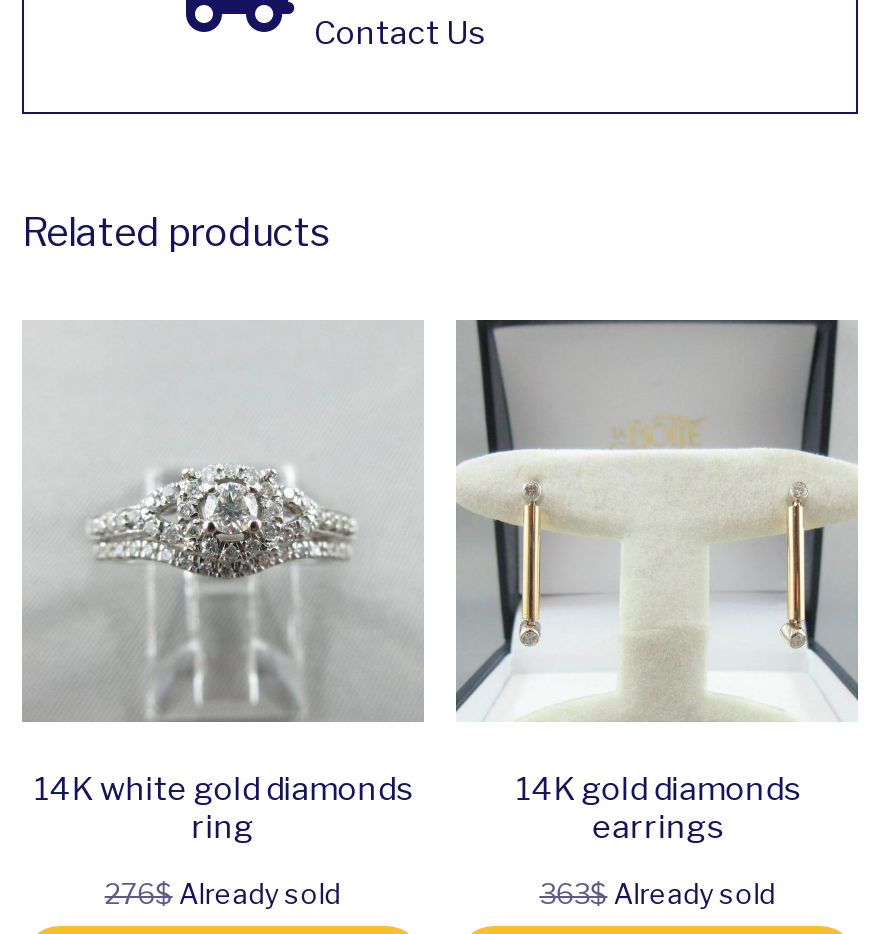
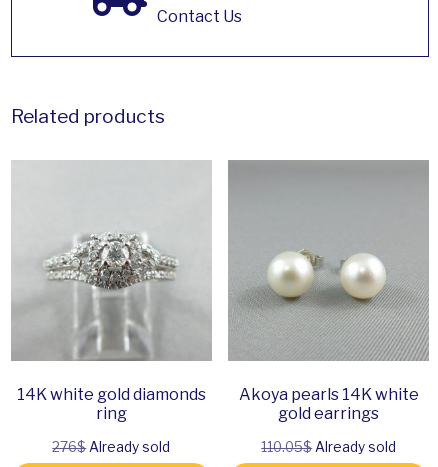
- [image]
- 14K gold diamonds
- earrings
+ [image]
+ Akoya pearls 14K white
+ gold earrings

- 363$Already sold
+ 110.05$Already sold
